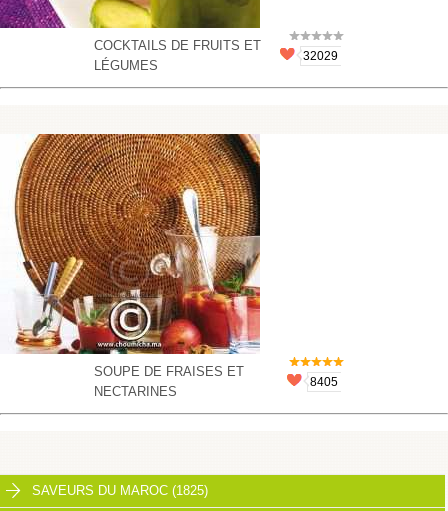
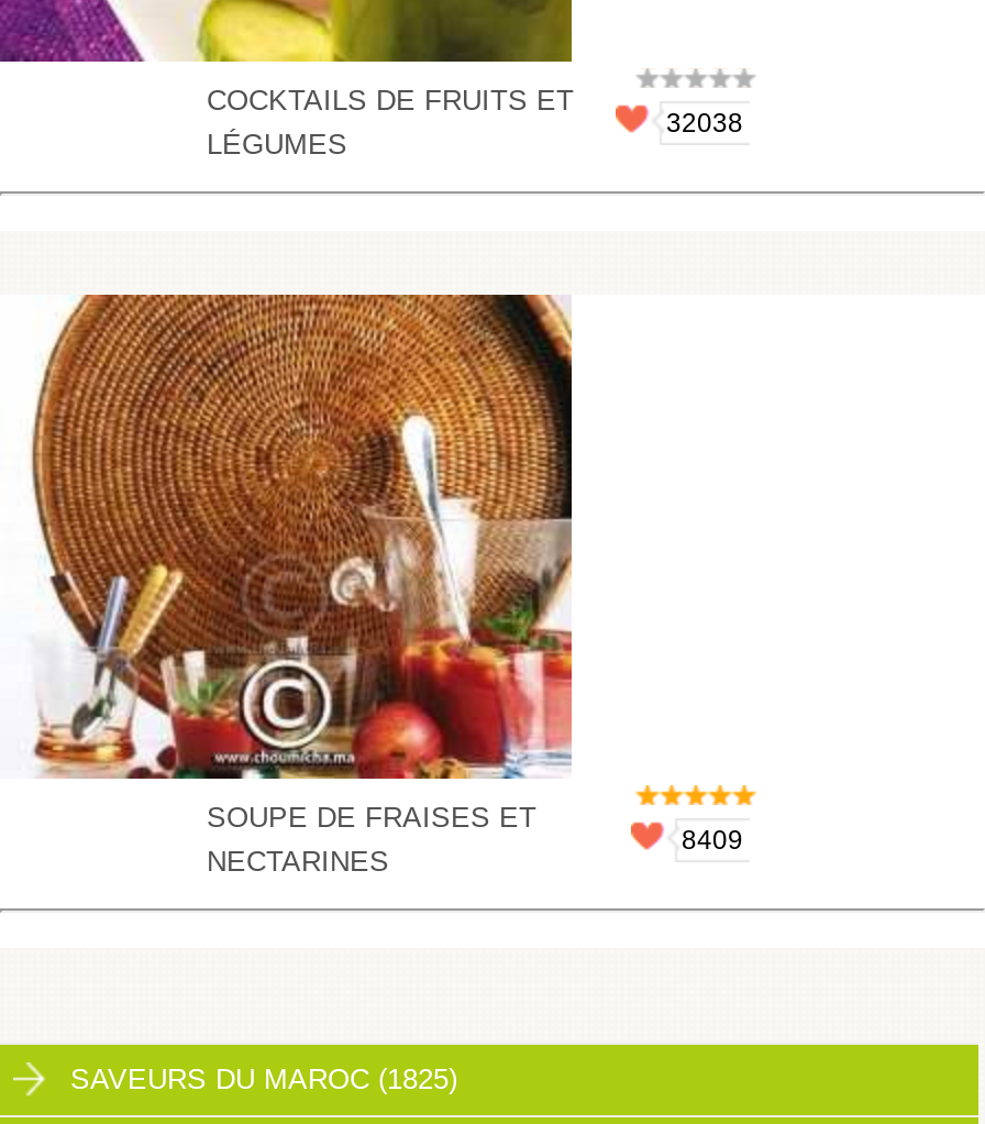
- 32029
+ 32038

- 8405
+ 8409
